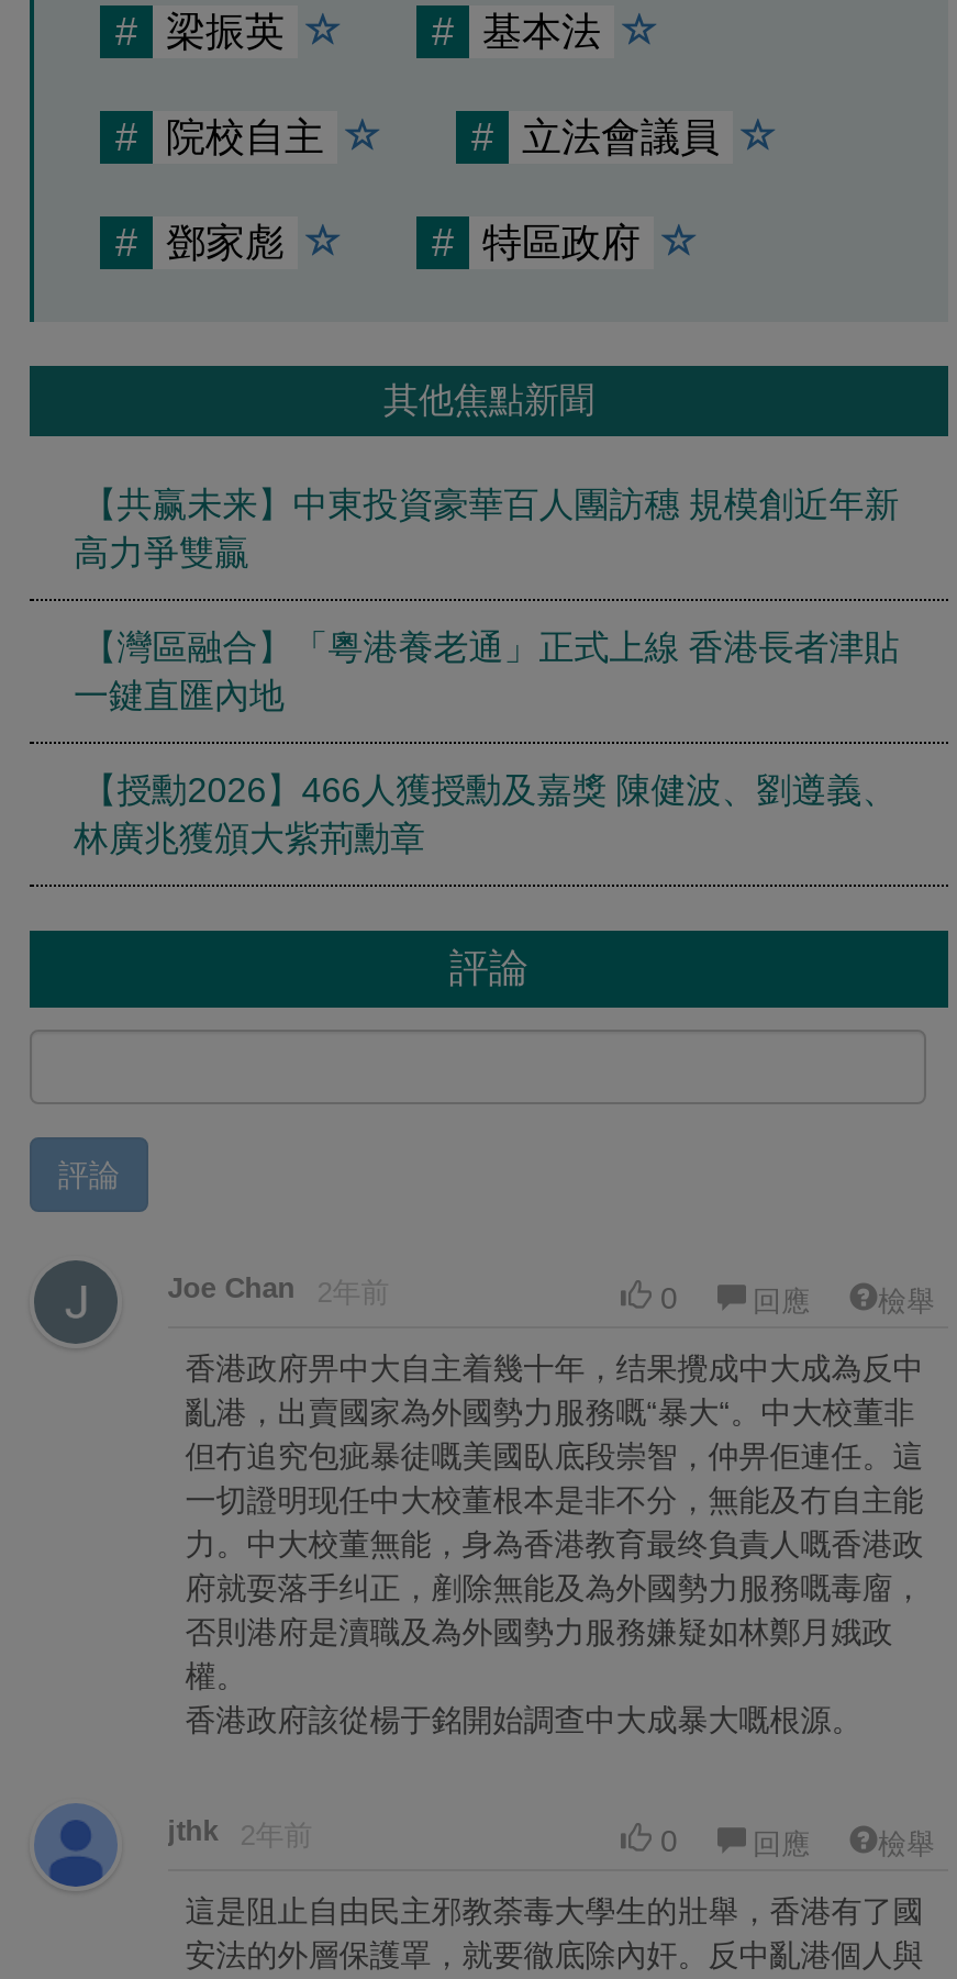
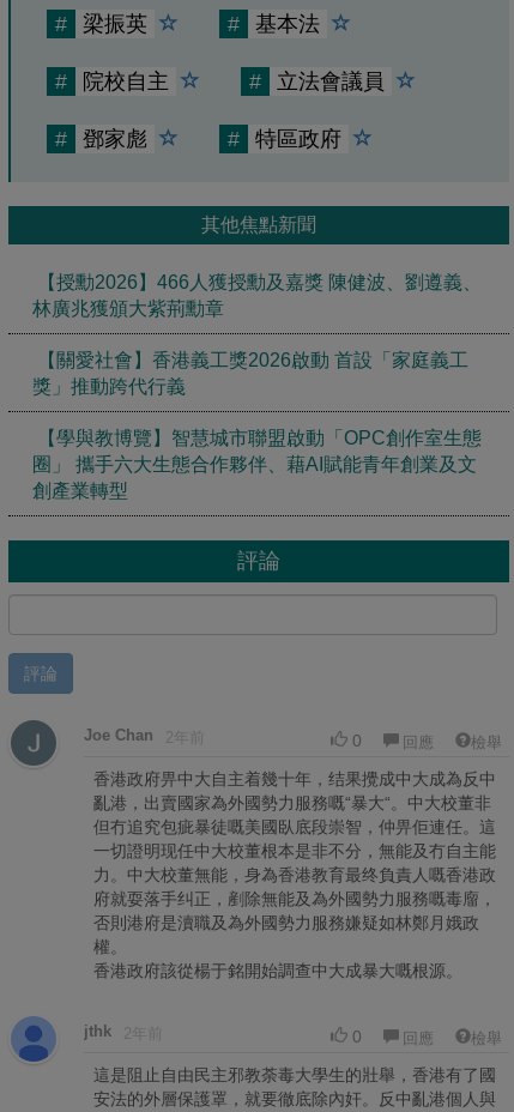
- 【共赢未来】中東投資豪華百人團訪穗 規模創近年新
- 高力爭雙贏
- 【灣區融合】「粵港養老通」正式上線 香港長者津貼
- 一鍵直匯內地

moved up: 【授勳2026】466人獲授勳及嘉獎 陳健波、劉遵義、 | 林廣兆獲頒大紫荊勳章

+ 【關愛社會】香港義工獎2026啟動 首設「家庭義工
+ 獎」推動跨代行義
+ 【學與教博覽】智慧城市聯盟啟動「OPC創作室生態
+ 圈」 攜手六大生態合作夥伴、藉AI賦能青年創業及文
+ 創產業轉型
